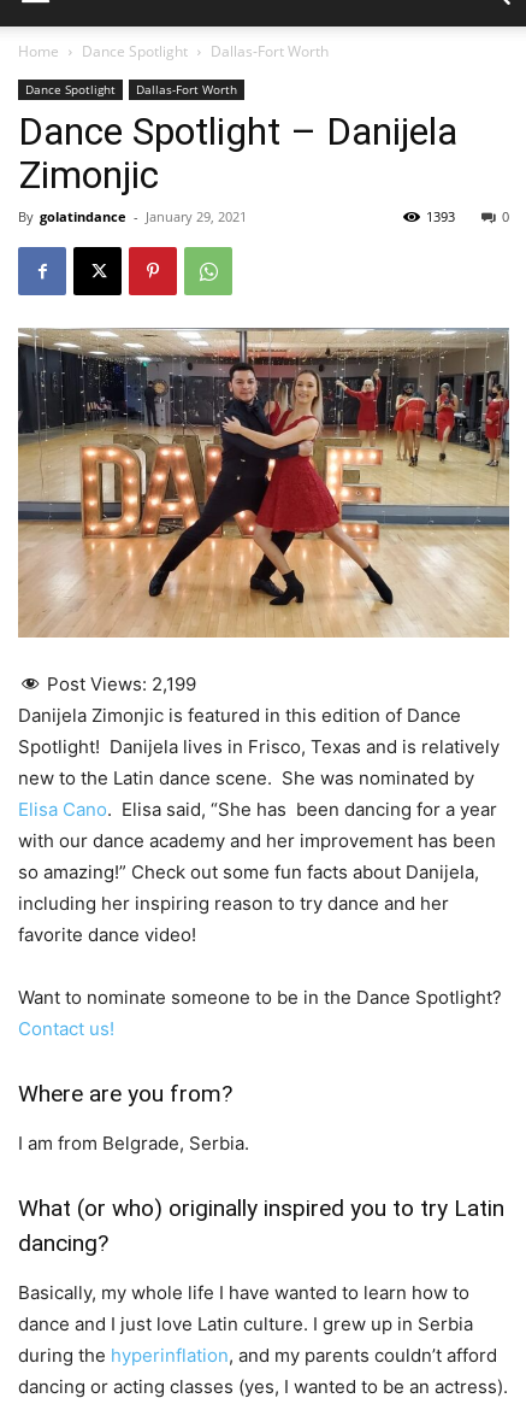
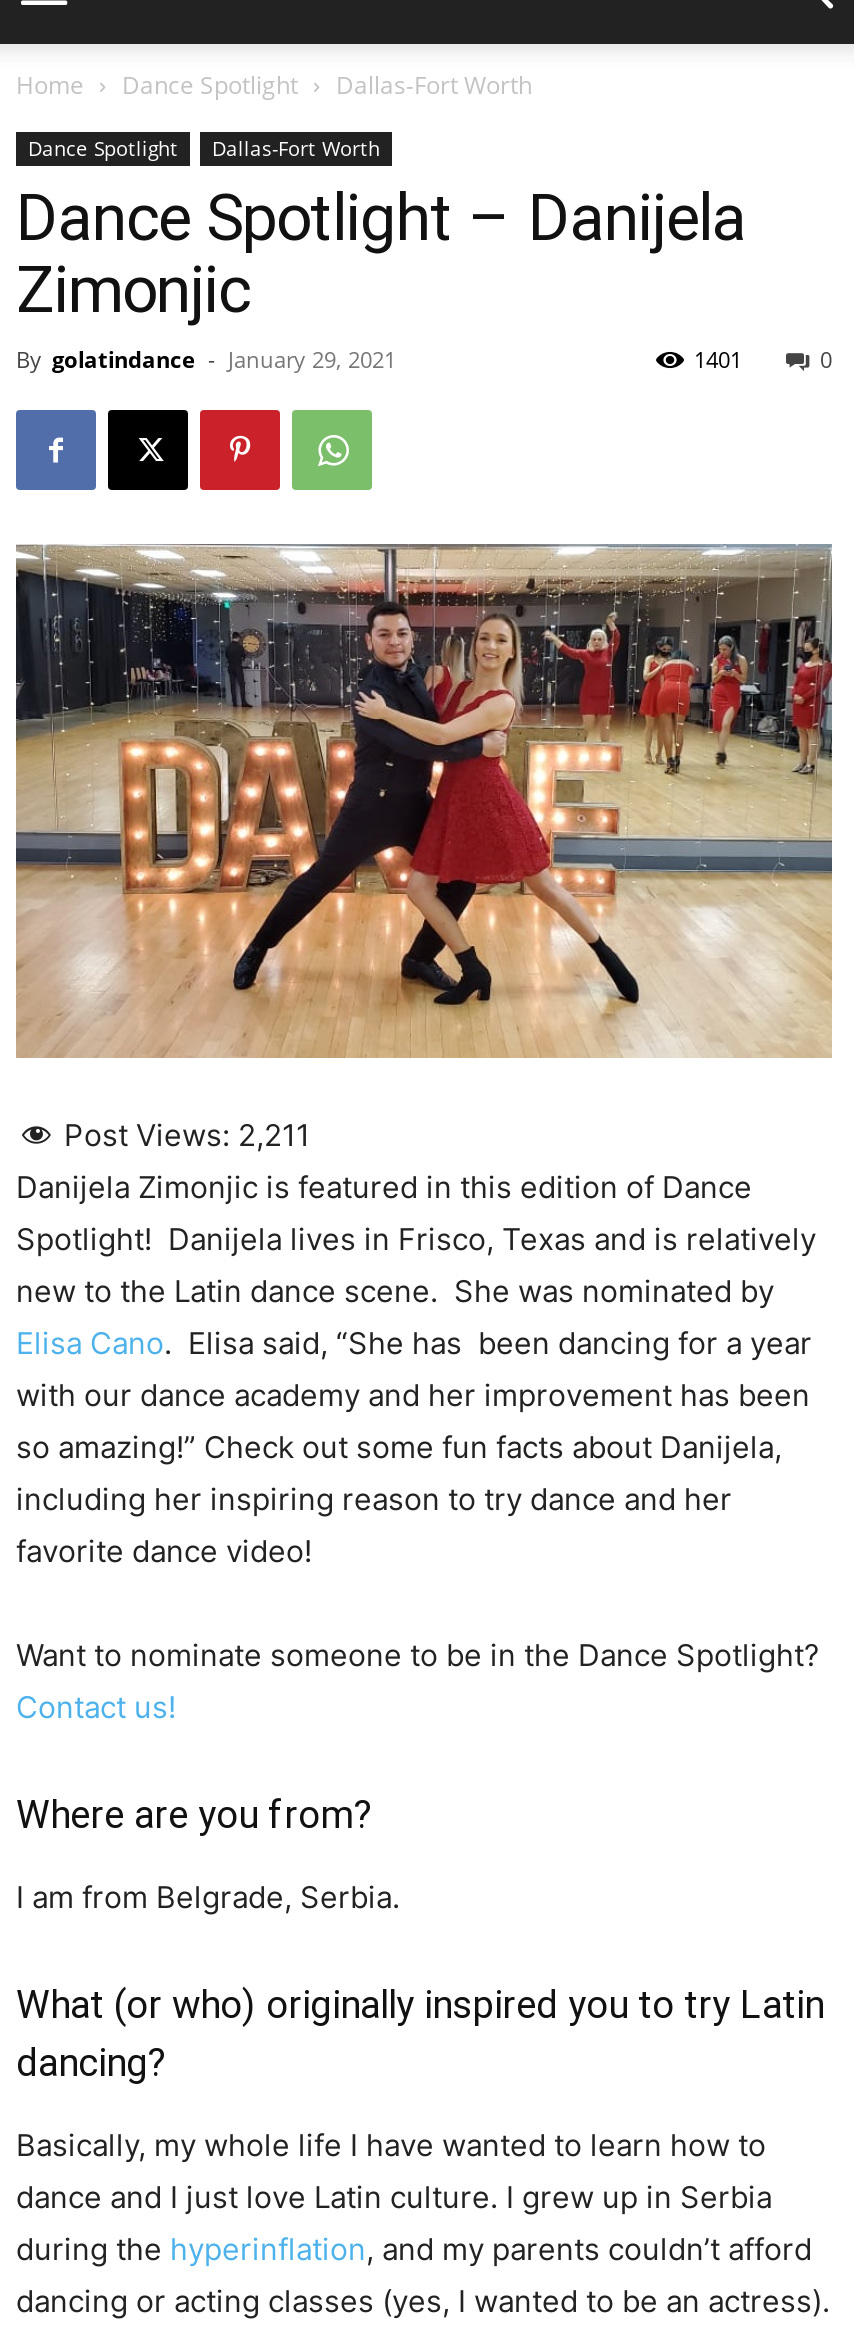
- 1393
+ 1401

- Post Views: 2,199
+ Post Views: 2,211
